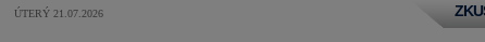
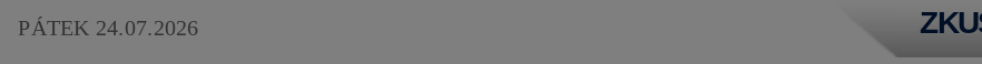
- ÚTERÝ 21.07.2026
+ PÁTEK 24.07.2026
